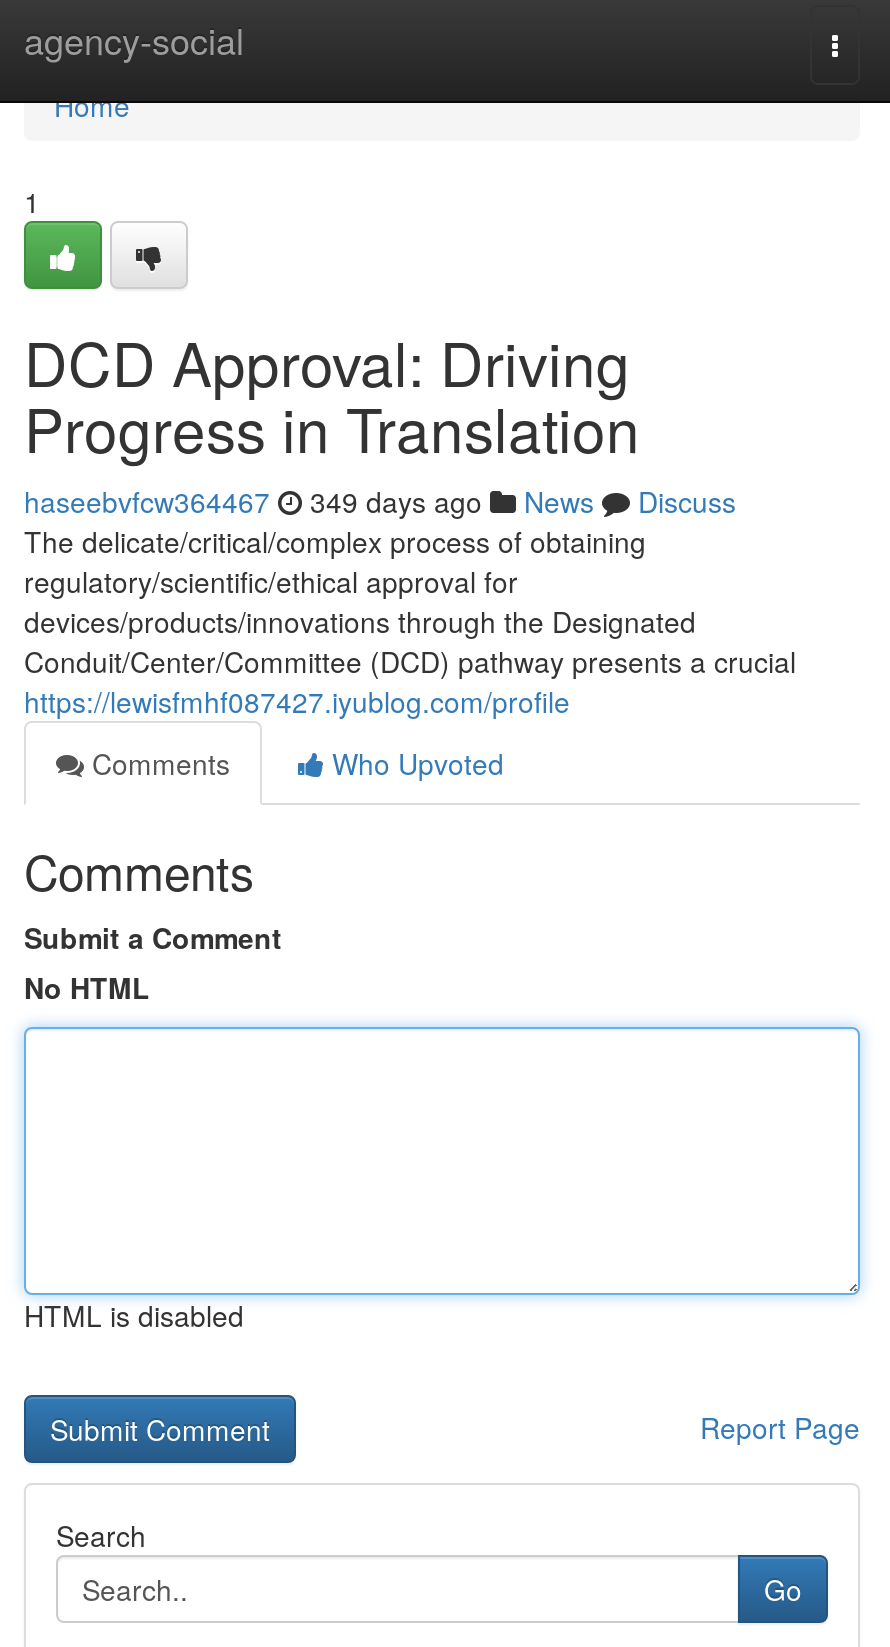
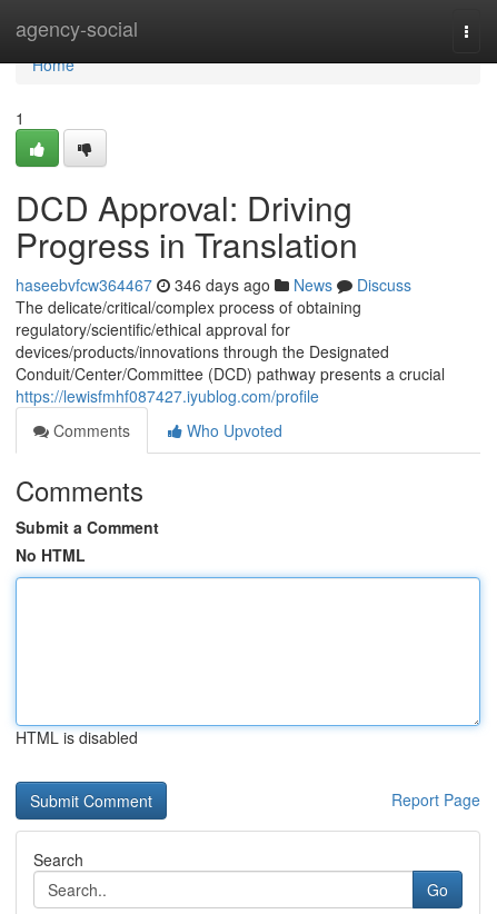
- haseebvfcw364467 349 days ago News Discuss
+ haseebvfcw364467 346 days ago News Discuss
